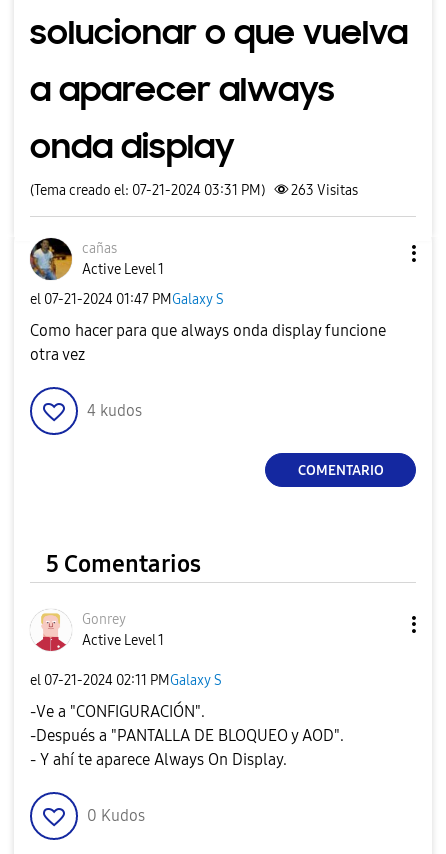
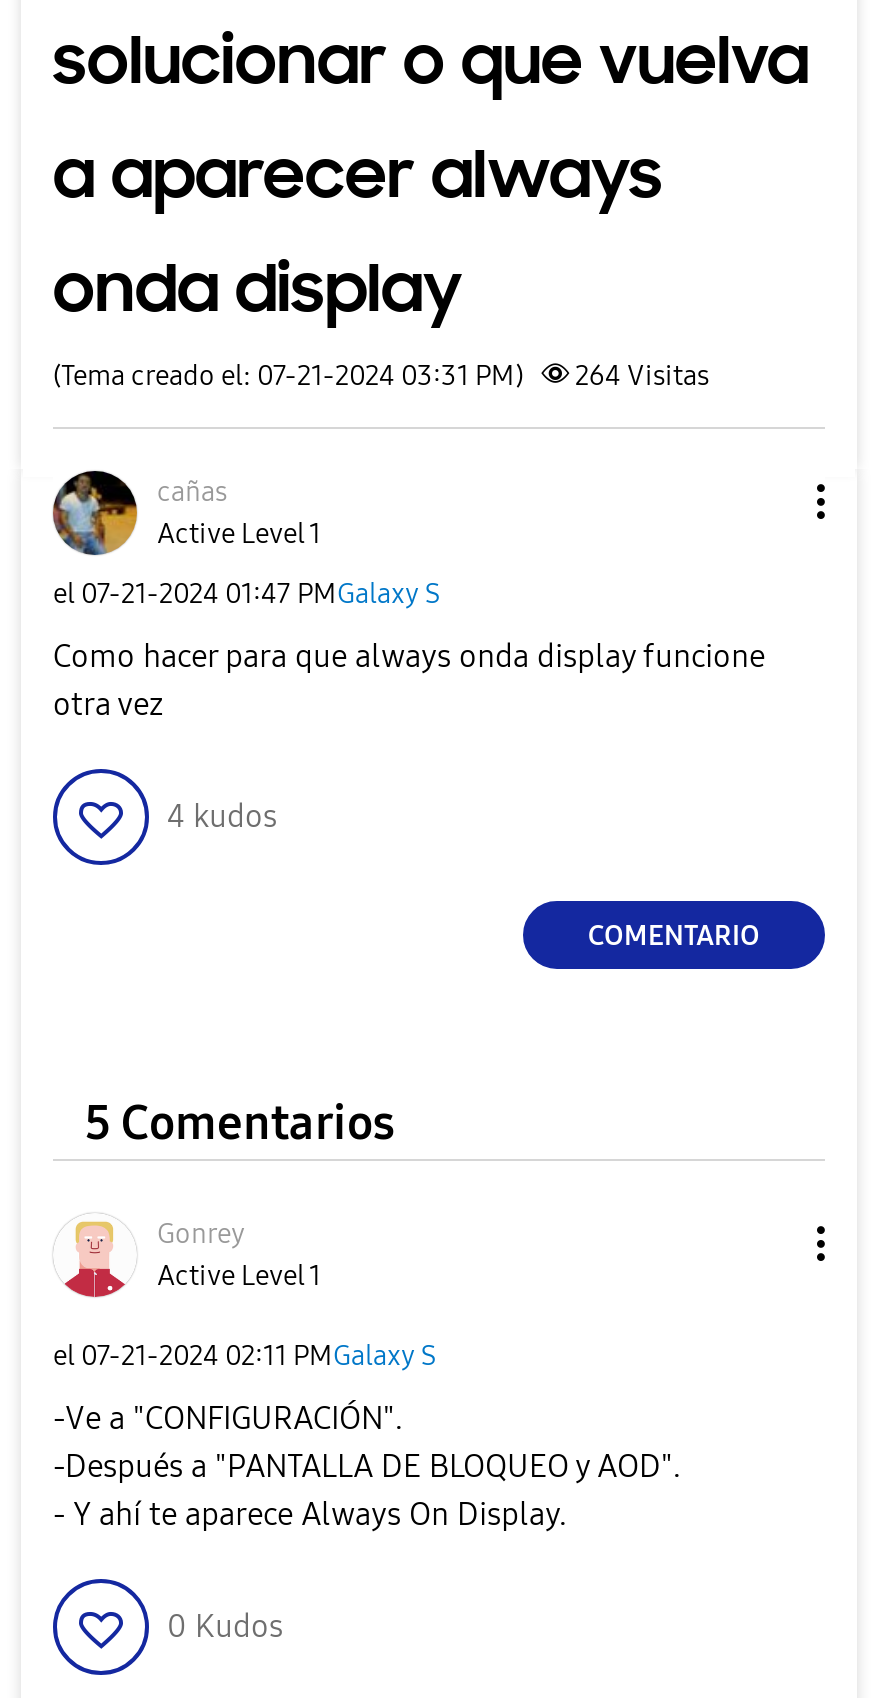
- (Tema creado el: 07-21-2024 03:31 PM) 263 Visitas
+ (Tema creado el: 07-21-2024 03:31 PM) 264 Visitas
